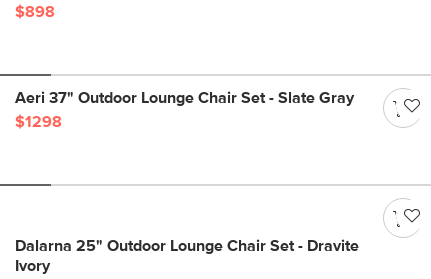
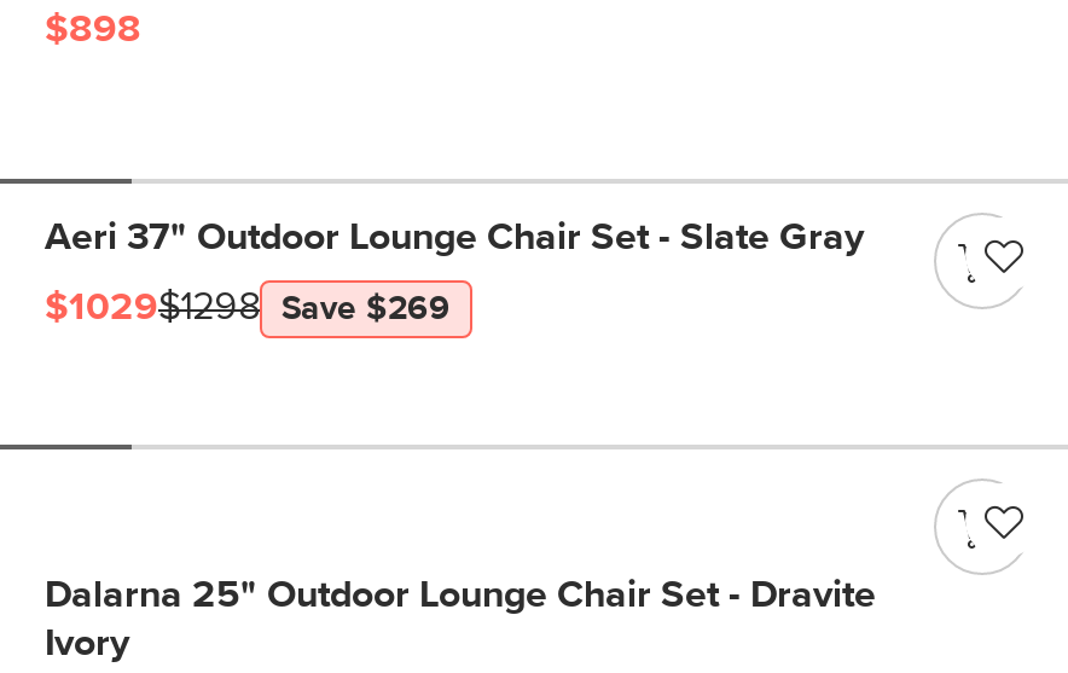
- $1298
+ $1029$1298
+ Save $269
